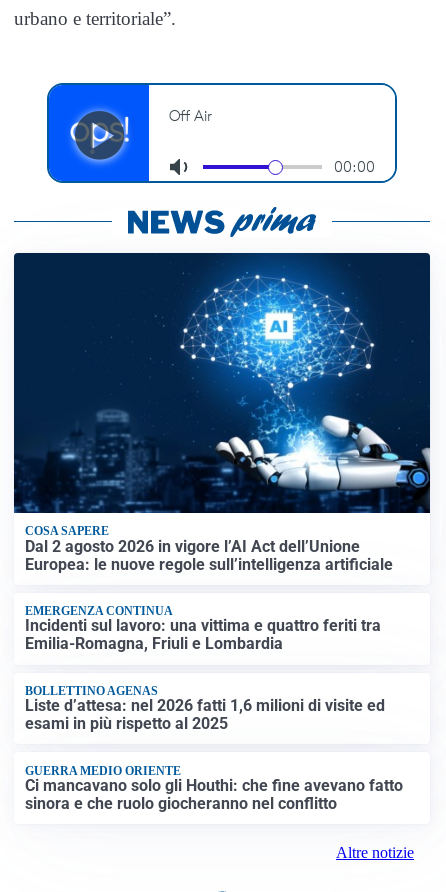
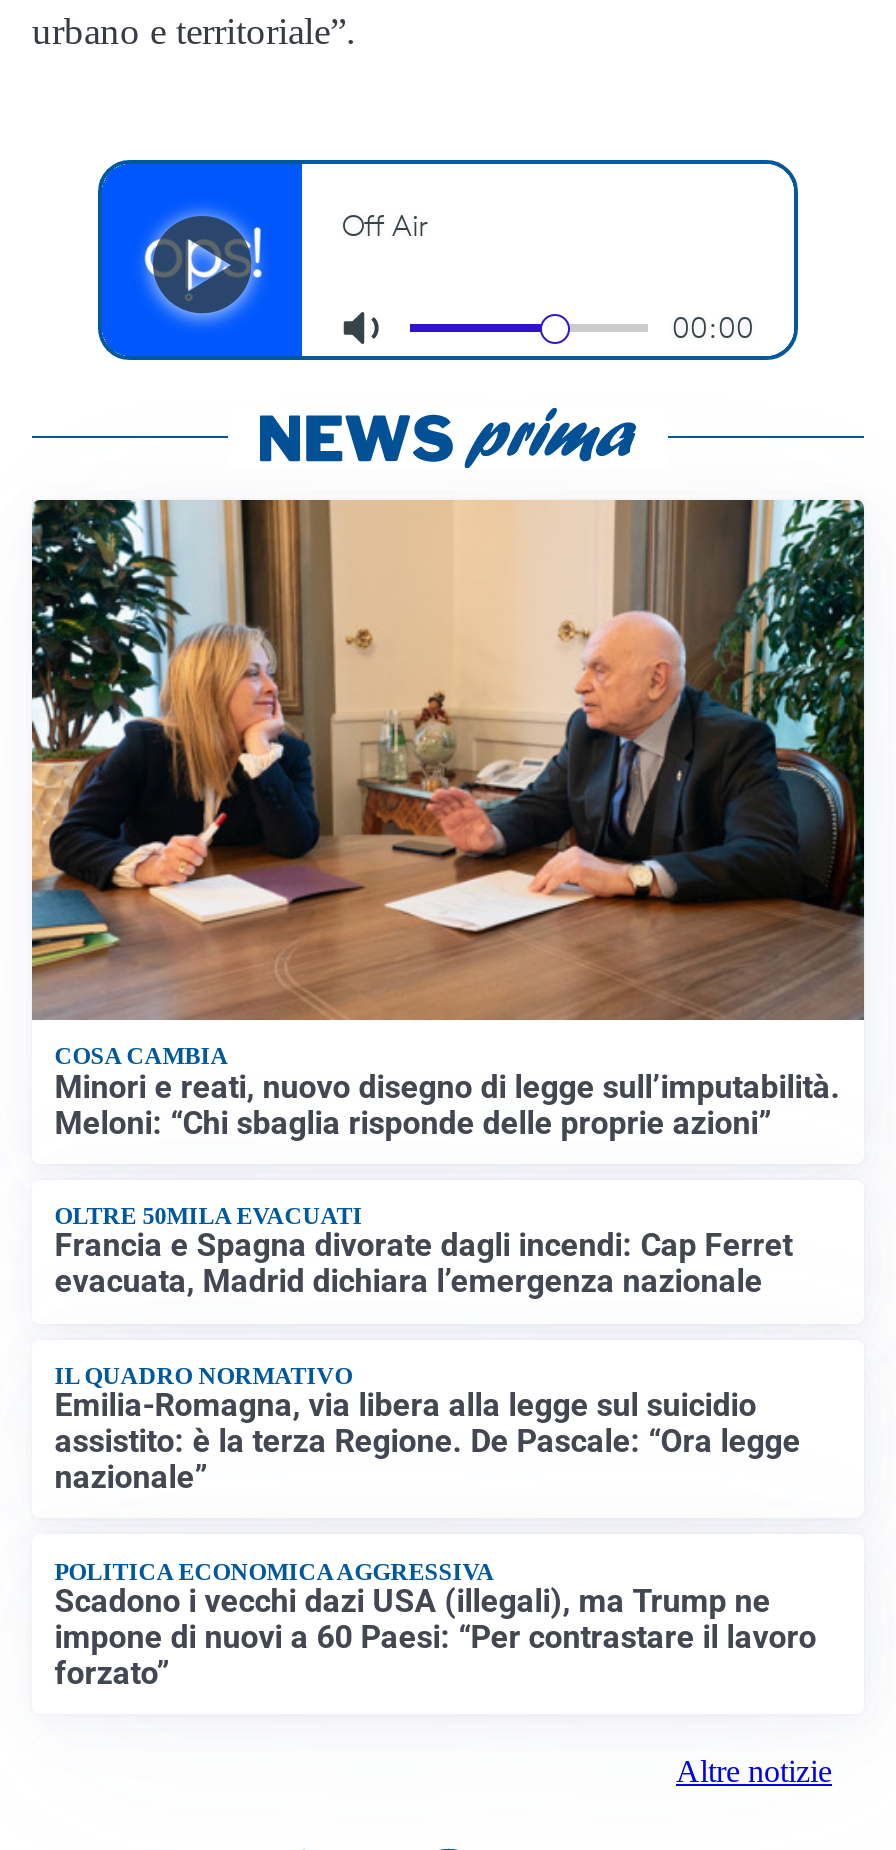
- [image]
- COSA SAPERE
- Dal 2 agosto 2026 in vigore l’AI Act dell’Unione
- Europea: le nuove regole sull’intelligenza artificiale
+ [image]
+ COSA CAMBIA
+ Minori e reati, nuovo disegno di legge sull’imputabilità.
+ Meloni: “Chi sbaglia risponde delle proprie azioni”

- EMERGENZA CONTINUA
- Incidenti sul lavoro: una vittima e quattro feriti tra
- Emilia-Romagna, Friuli e Lombardia
+ OLTRE 50MILA EVACUATI
+ Francia e Spagna divorate dagli incendi: Cap Ferret
+ evacuata, Madrid dichiara l’emergenza nazionale

- BOLLETTINO AGENAS
- Liste d’attesa: nel 2026 fatti 1,6 milioni di visite ed
- esami in più rispetto al 2025
+ IL QUADRO NORMATIVO
+ Emilia-Romagna, via libera alla legge sul suicidio
+ assistito: è la terza Regione. De Pascale: “Ora legge
+ nazionale”

- GUERRA MEDIO ORIENTE
- Ci mancavano solo gli Houthi: che fine avevano fatto
- sinora e che ruolo giocheranno nel conflitto
+ POLITICA ECONOMICA AGGRESSIVA
+ Scadono i vecchi dazi USA (illegali), ma Trump ne
+ impone di nuovi a 60 Paesi: “Per contrastare il lavoro
+ forzato”
